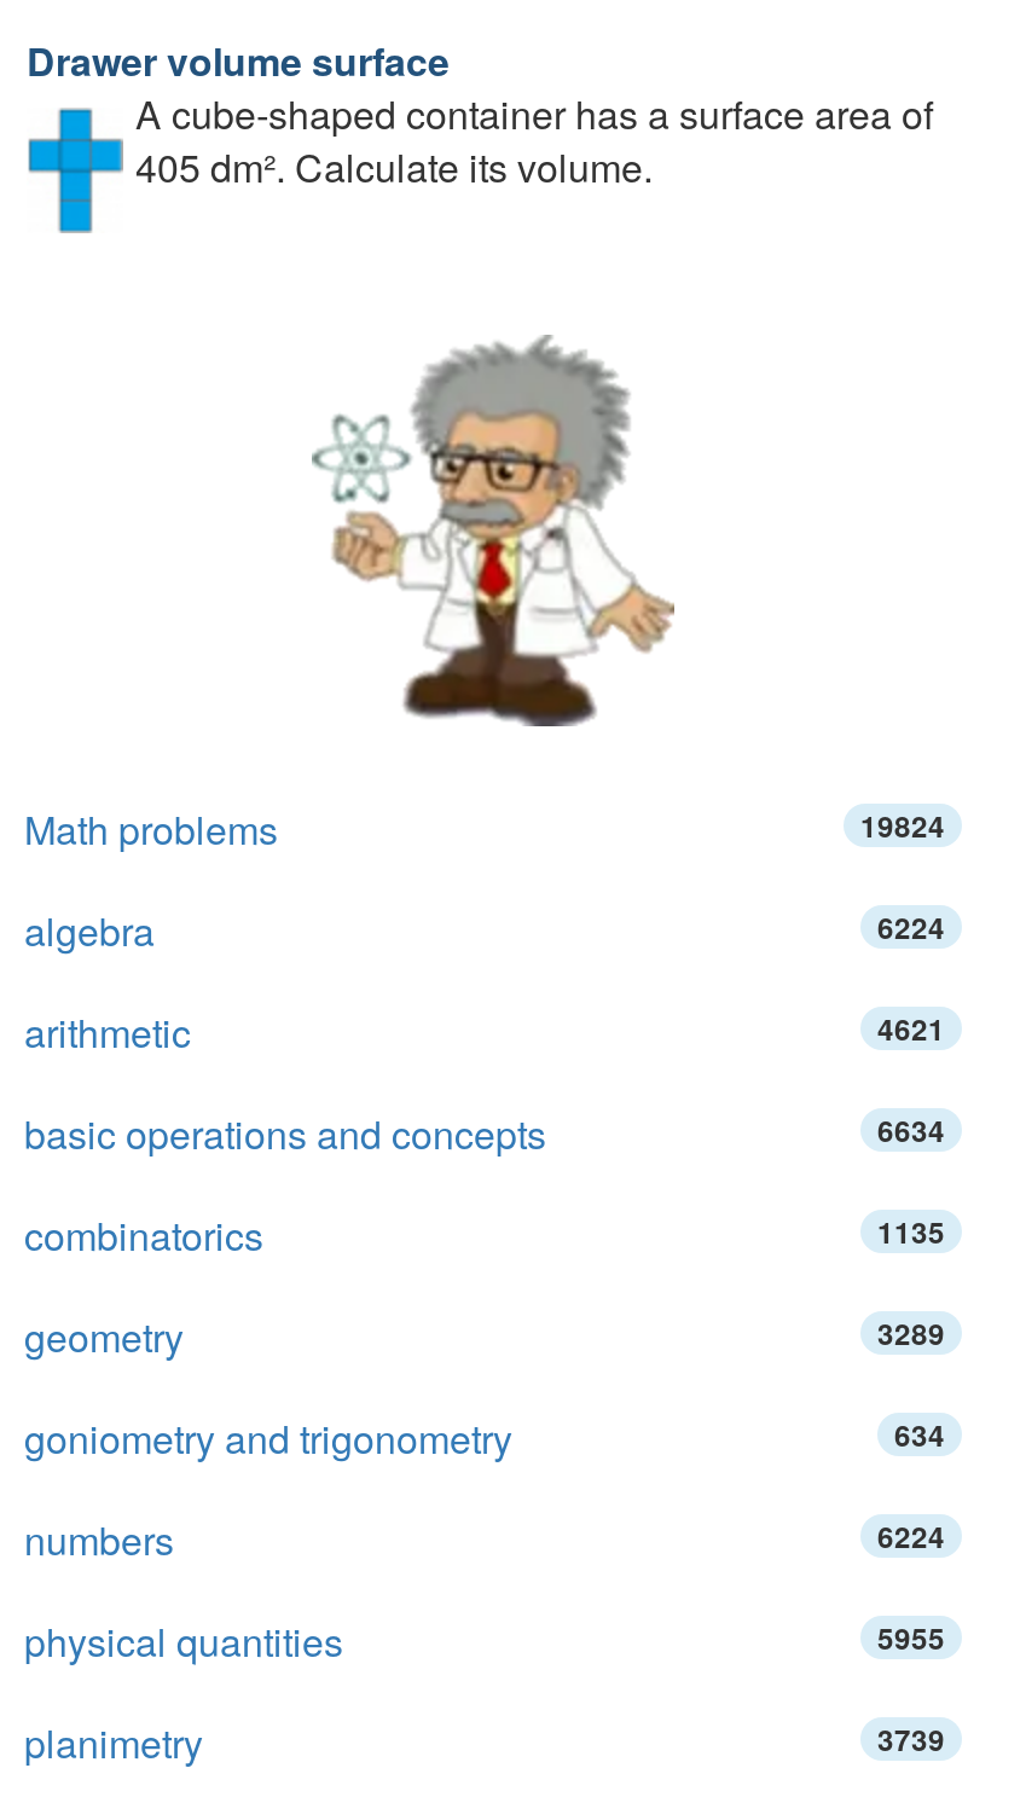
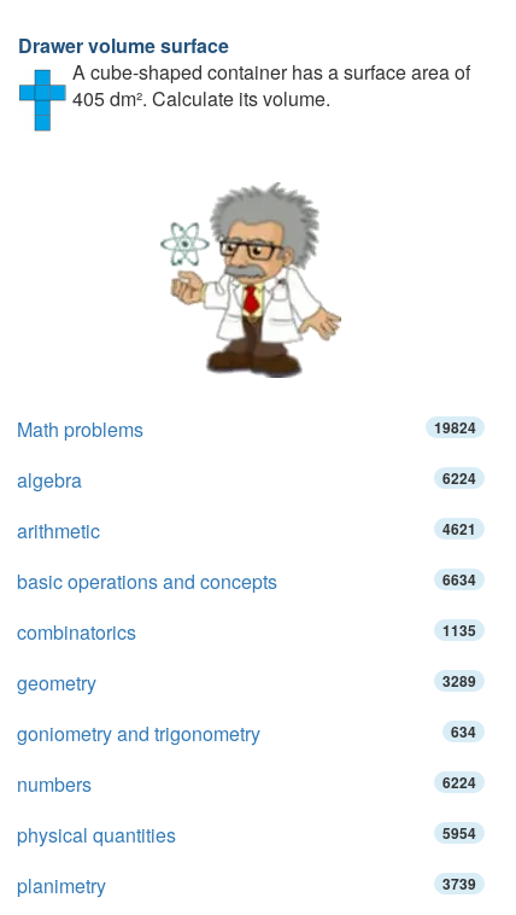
- 5955
+ 5954
